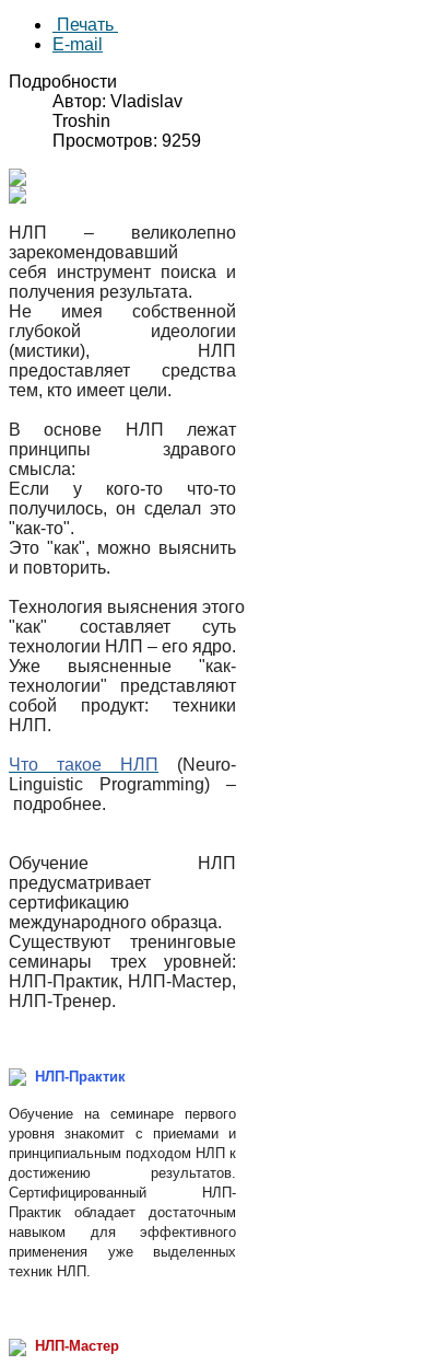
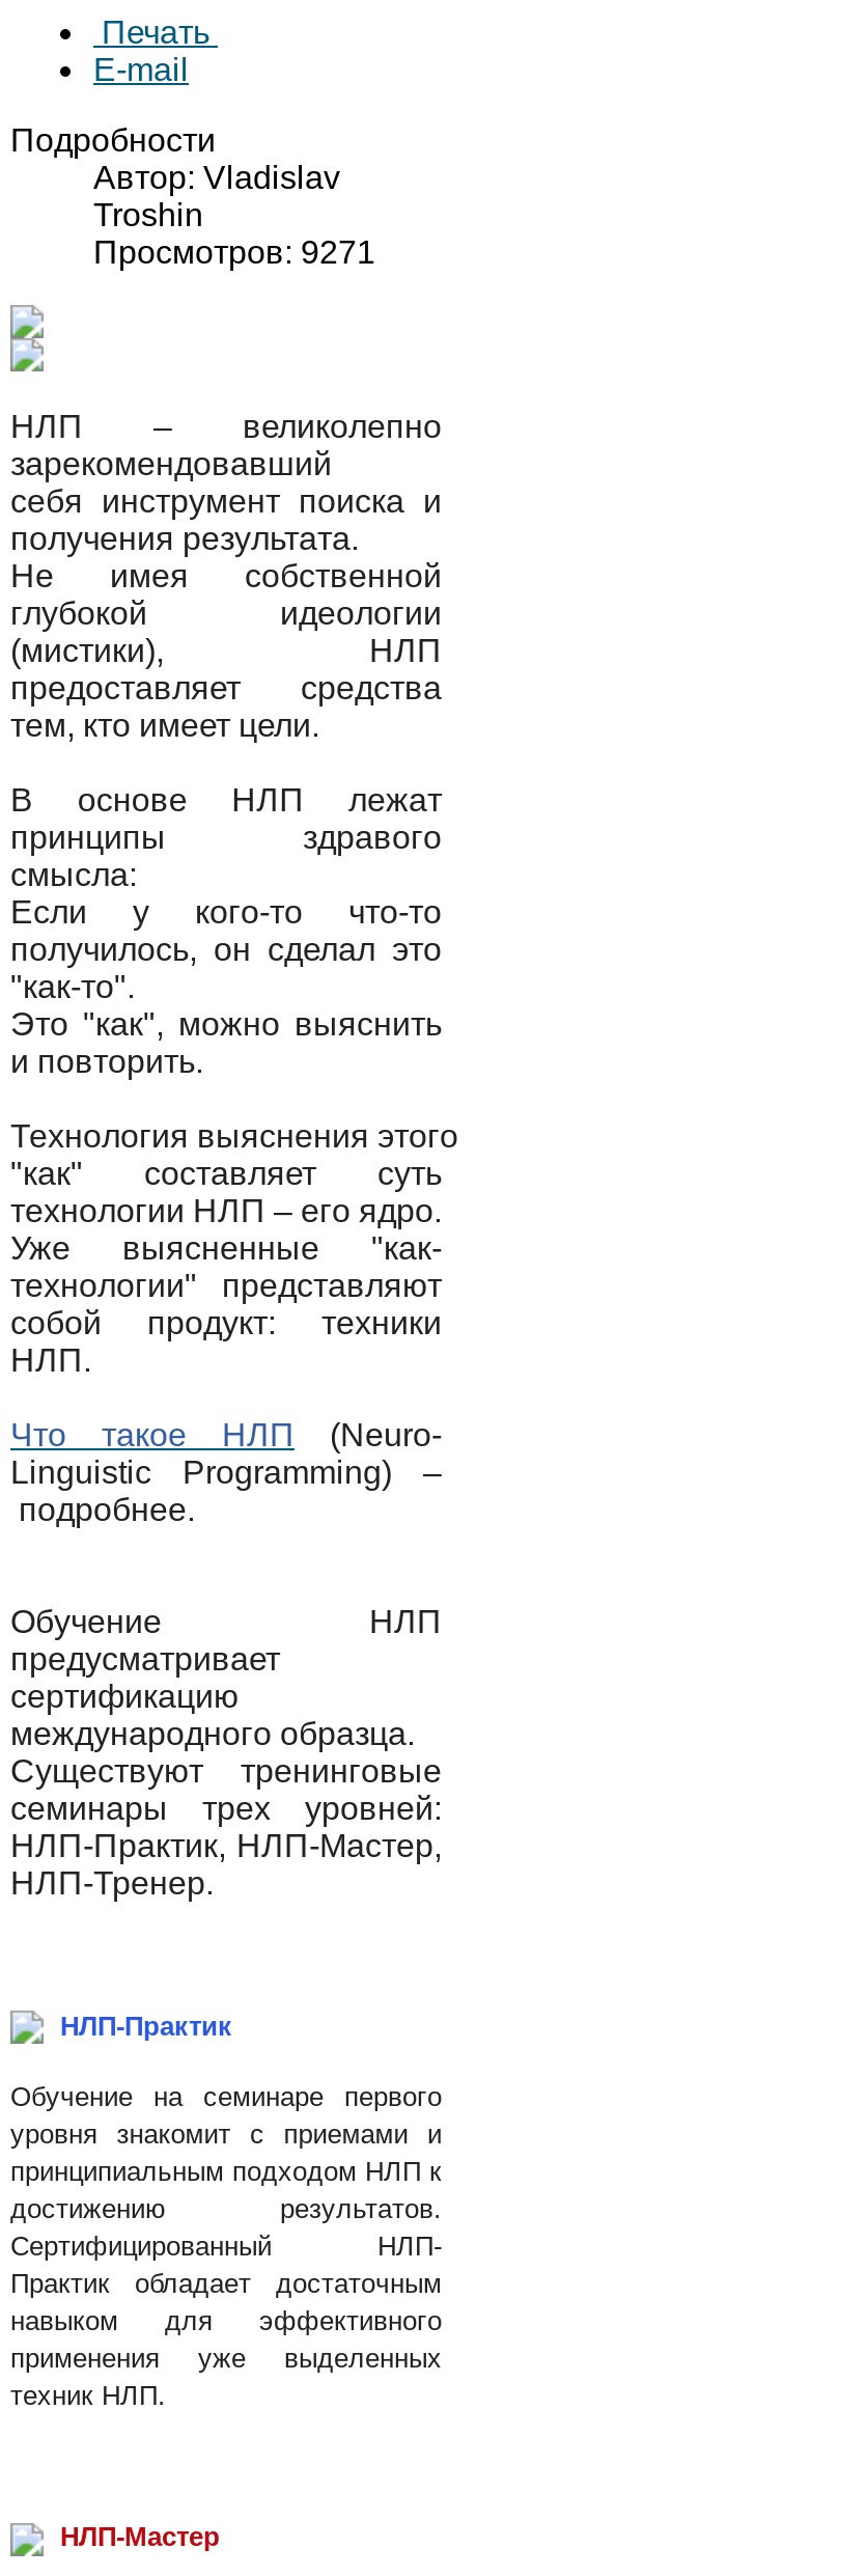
- Просмотров: 9259
+ Просмотров: 9271
